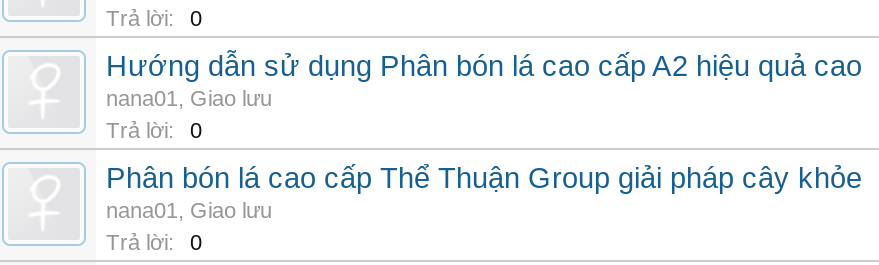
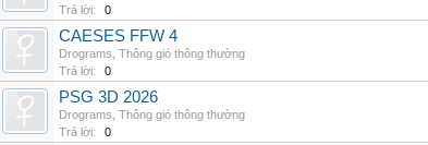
- Hướng dẫn sử dụng Phân bón lá cao cấp A2 hiệu quả cao
- nana01, Giao lưu
+ CAESES FFW 4
+ Drograms, Thông gió thông thường

- Phân bón lá cao cấp Thể Thuận Group giải pháp cây khỏe
- nana01, Giao lưu
+ PSG 3D 2026
+ Drograms, Thông gió thông thường
